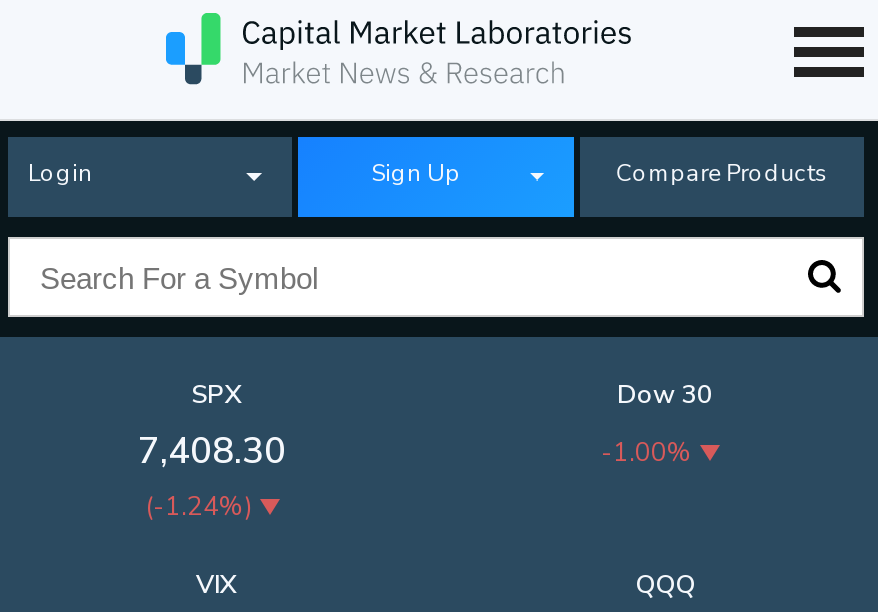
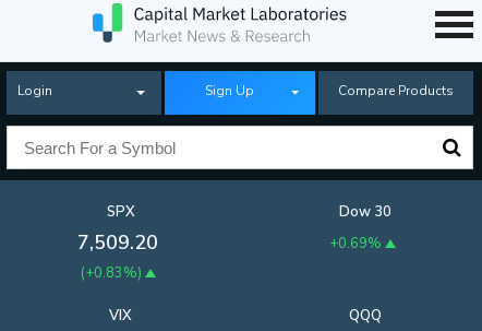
- 7,408.30
+ 7,509.20

- -1.00%
+ +0.69%

- (-1.24%)
+ (+0.83%)
